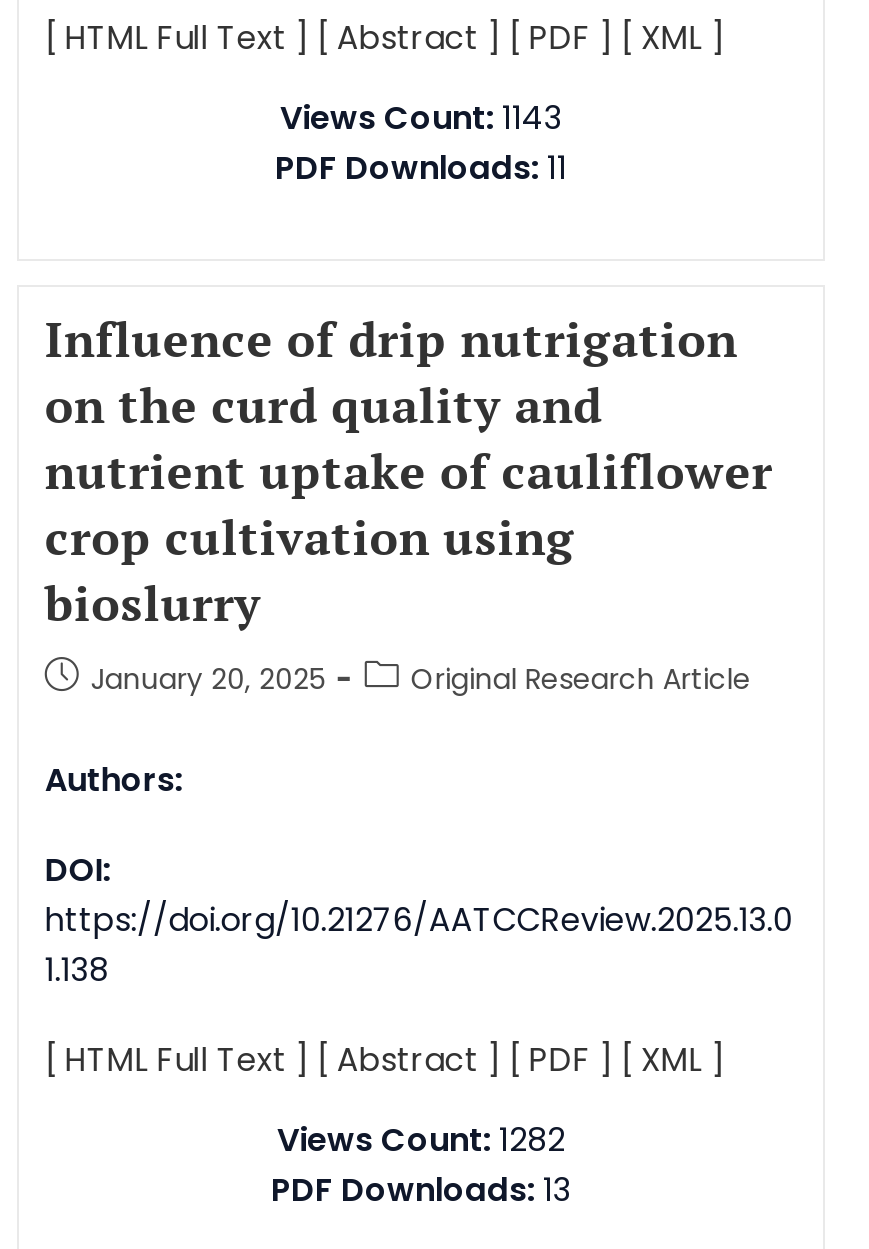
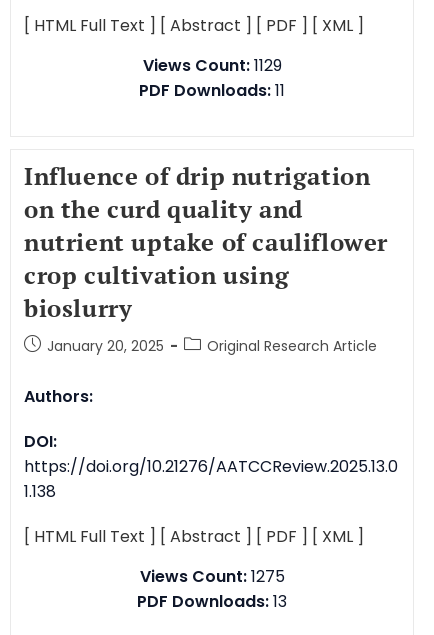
- Views Count: 1143
+ Views Count: 1129

- Views Count: 1282
+ Views Count: 1275
